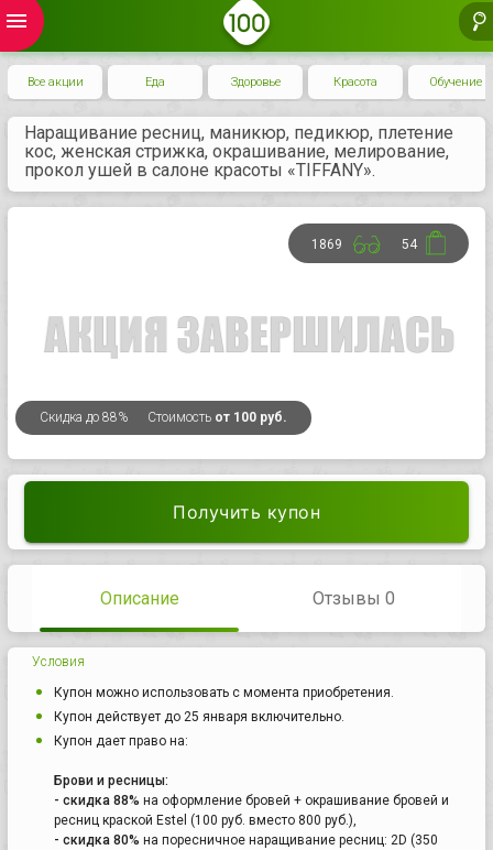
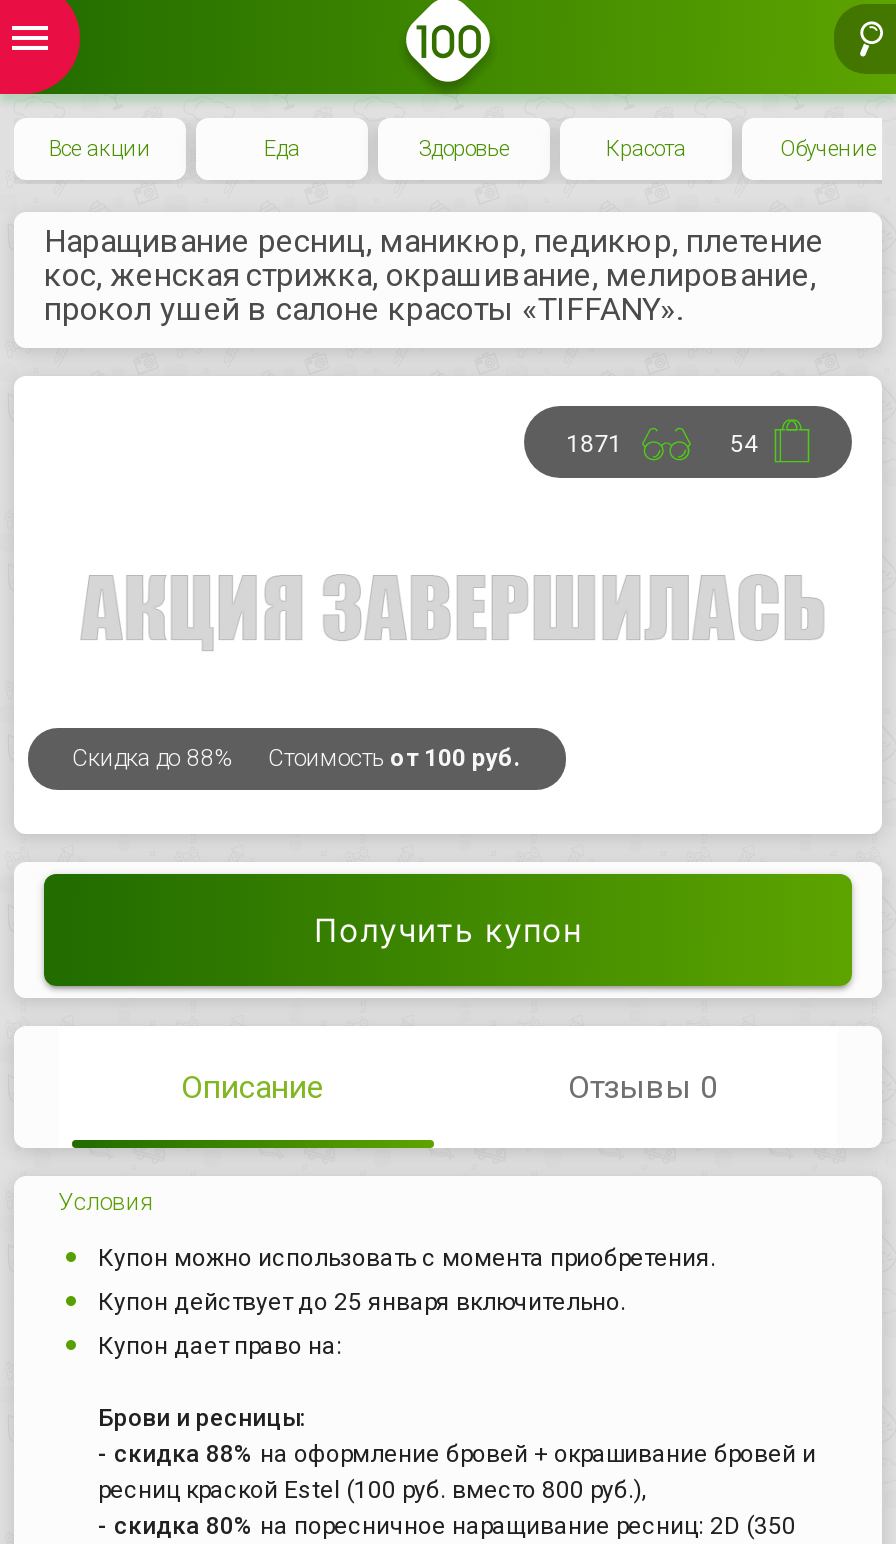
- 1869
+ 1871
